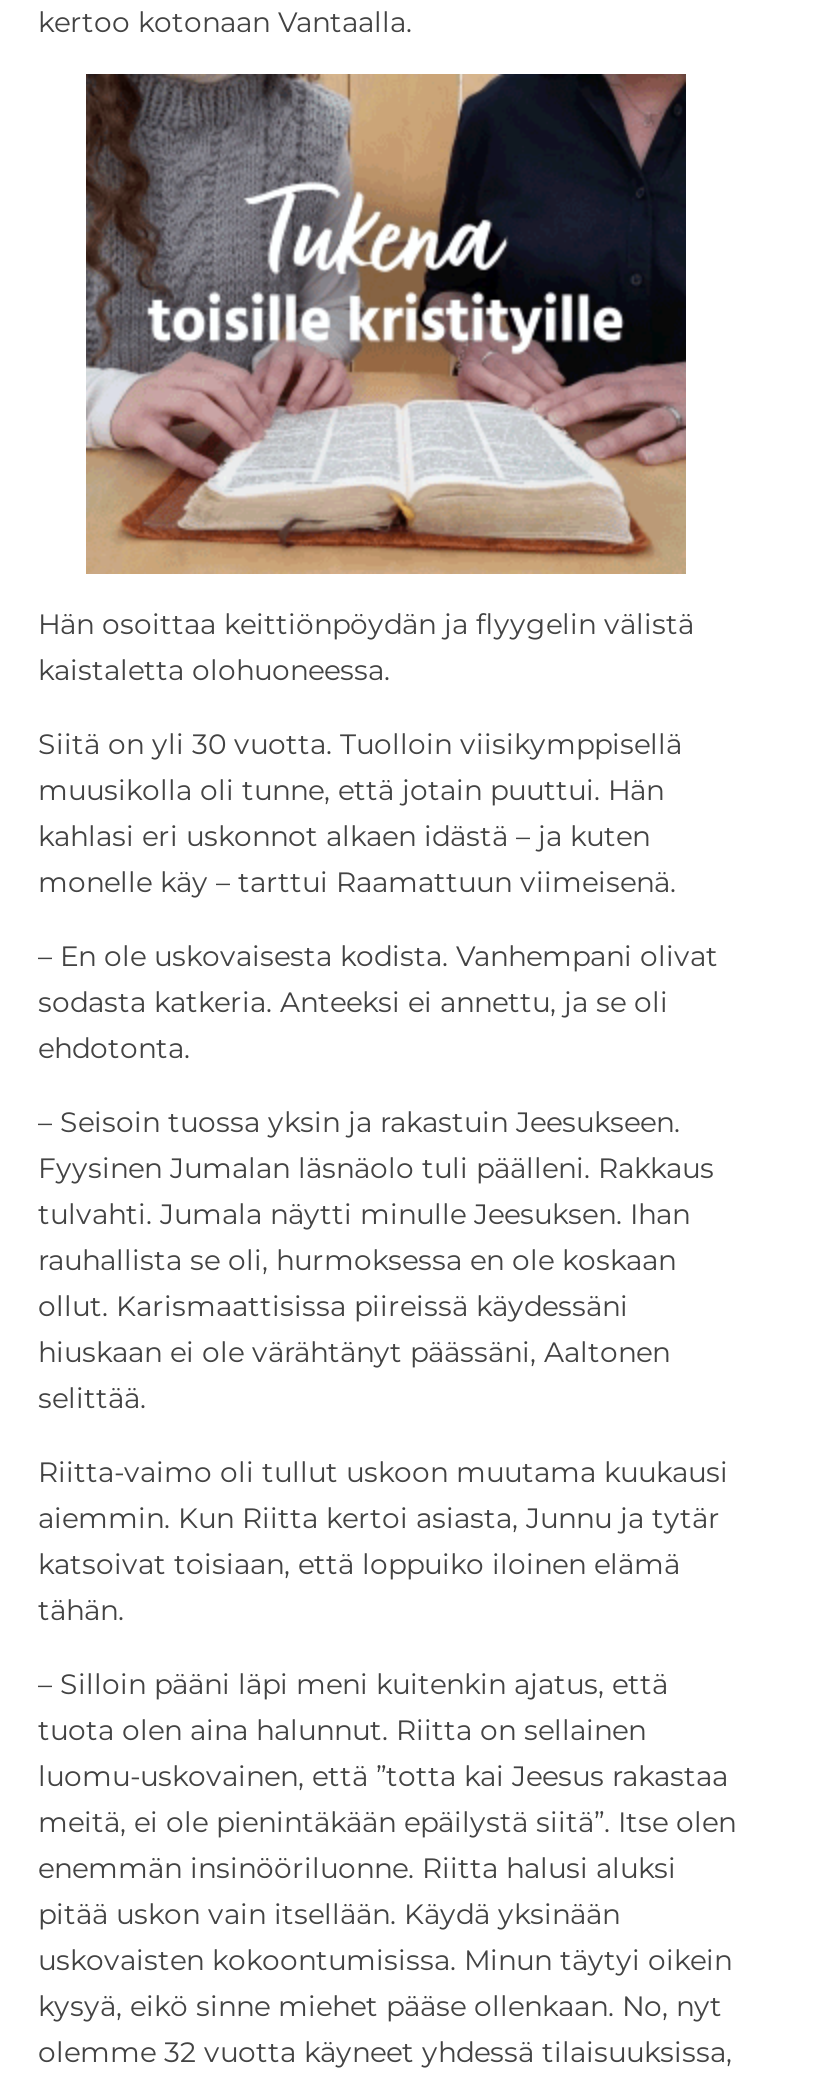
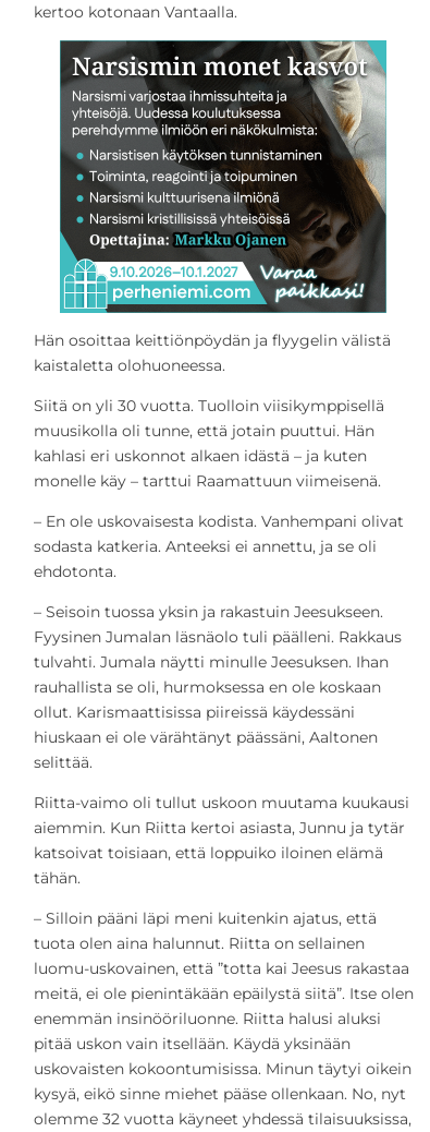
- [image]
+ [image]
